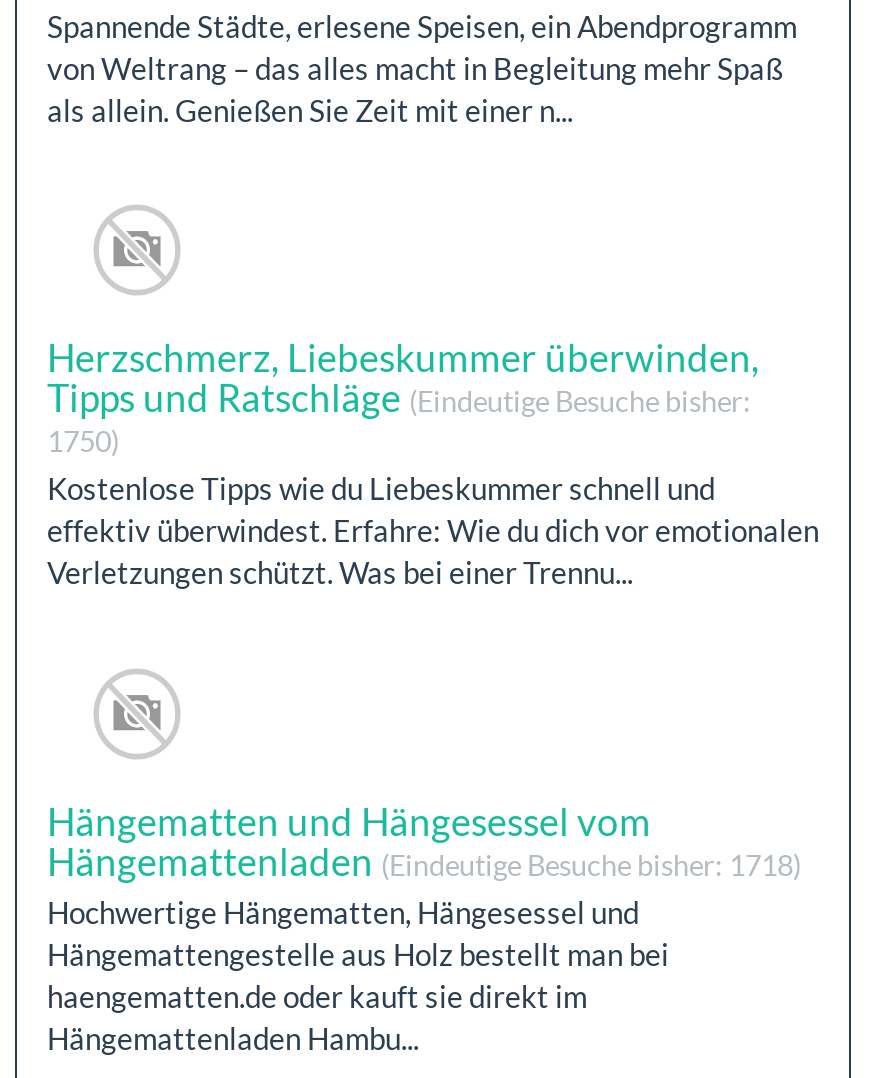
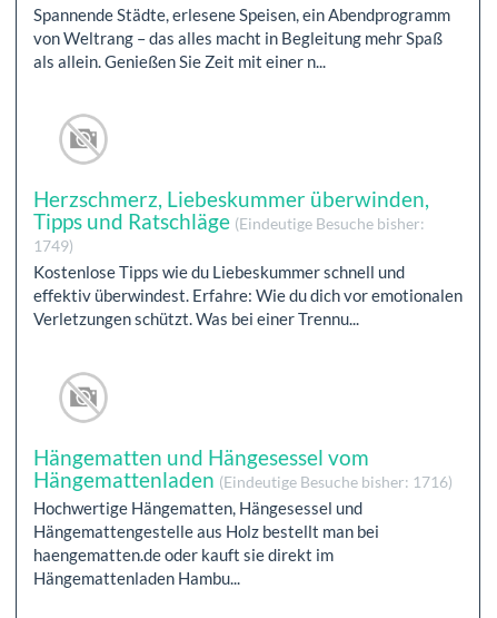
- 1750)
+ 1749)

- Hängemattenladen (Eindeutige Besuche bisher: 1718)
+ Hängemattenladen (Eindeutige Besuche bisher: 1716)
